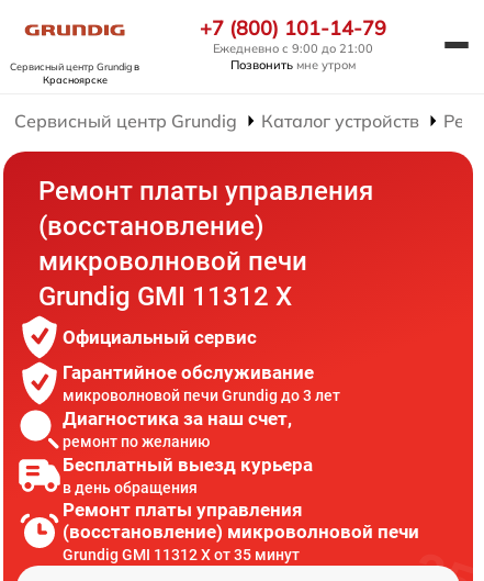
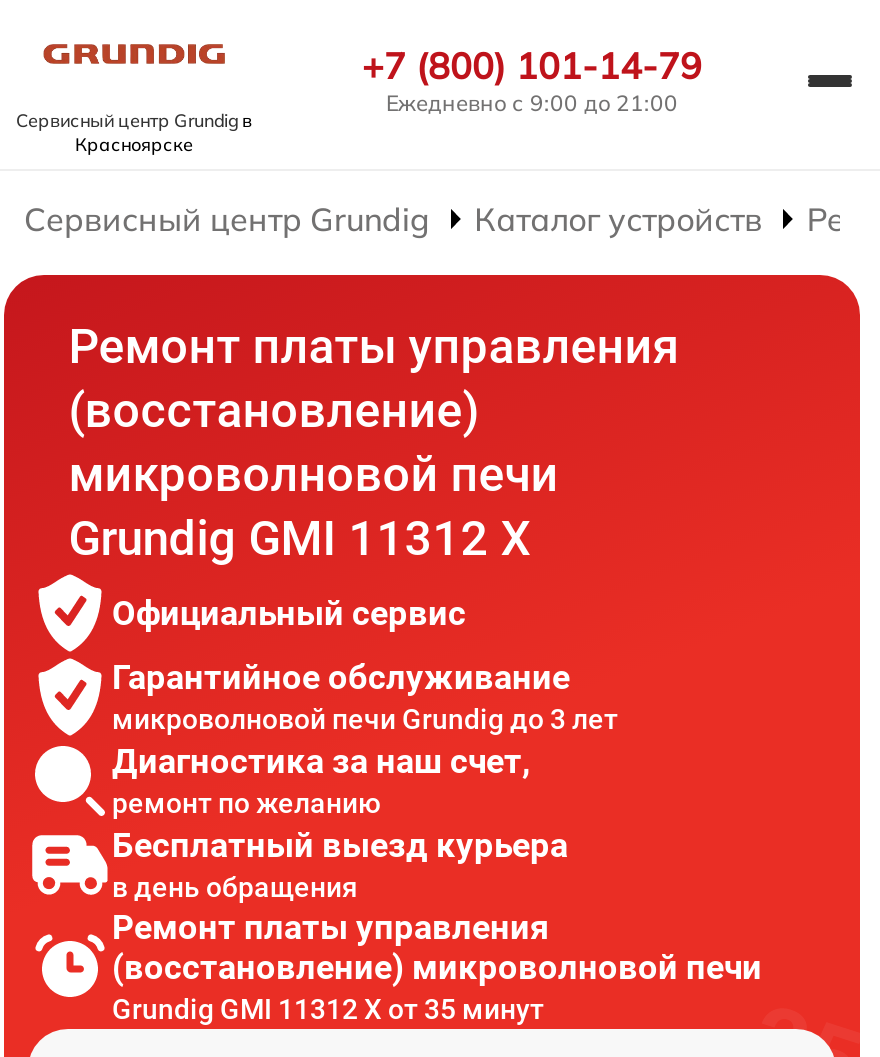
- Позвонить мне утром
